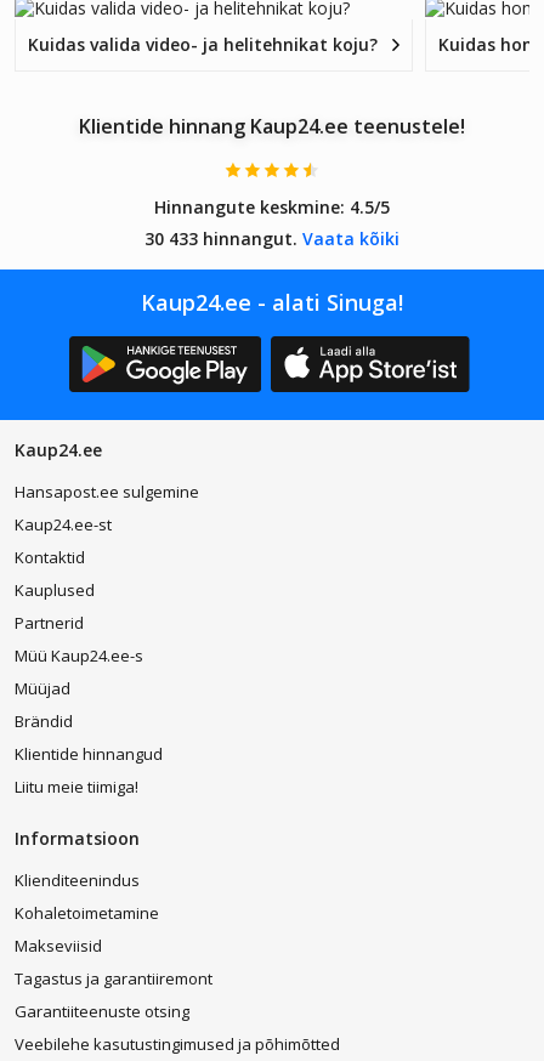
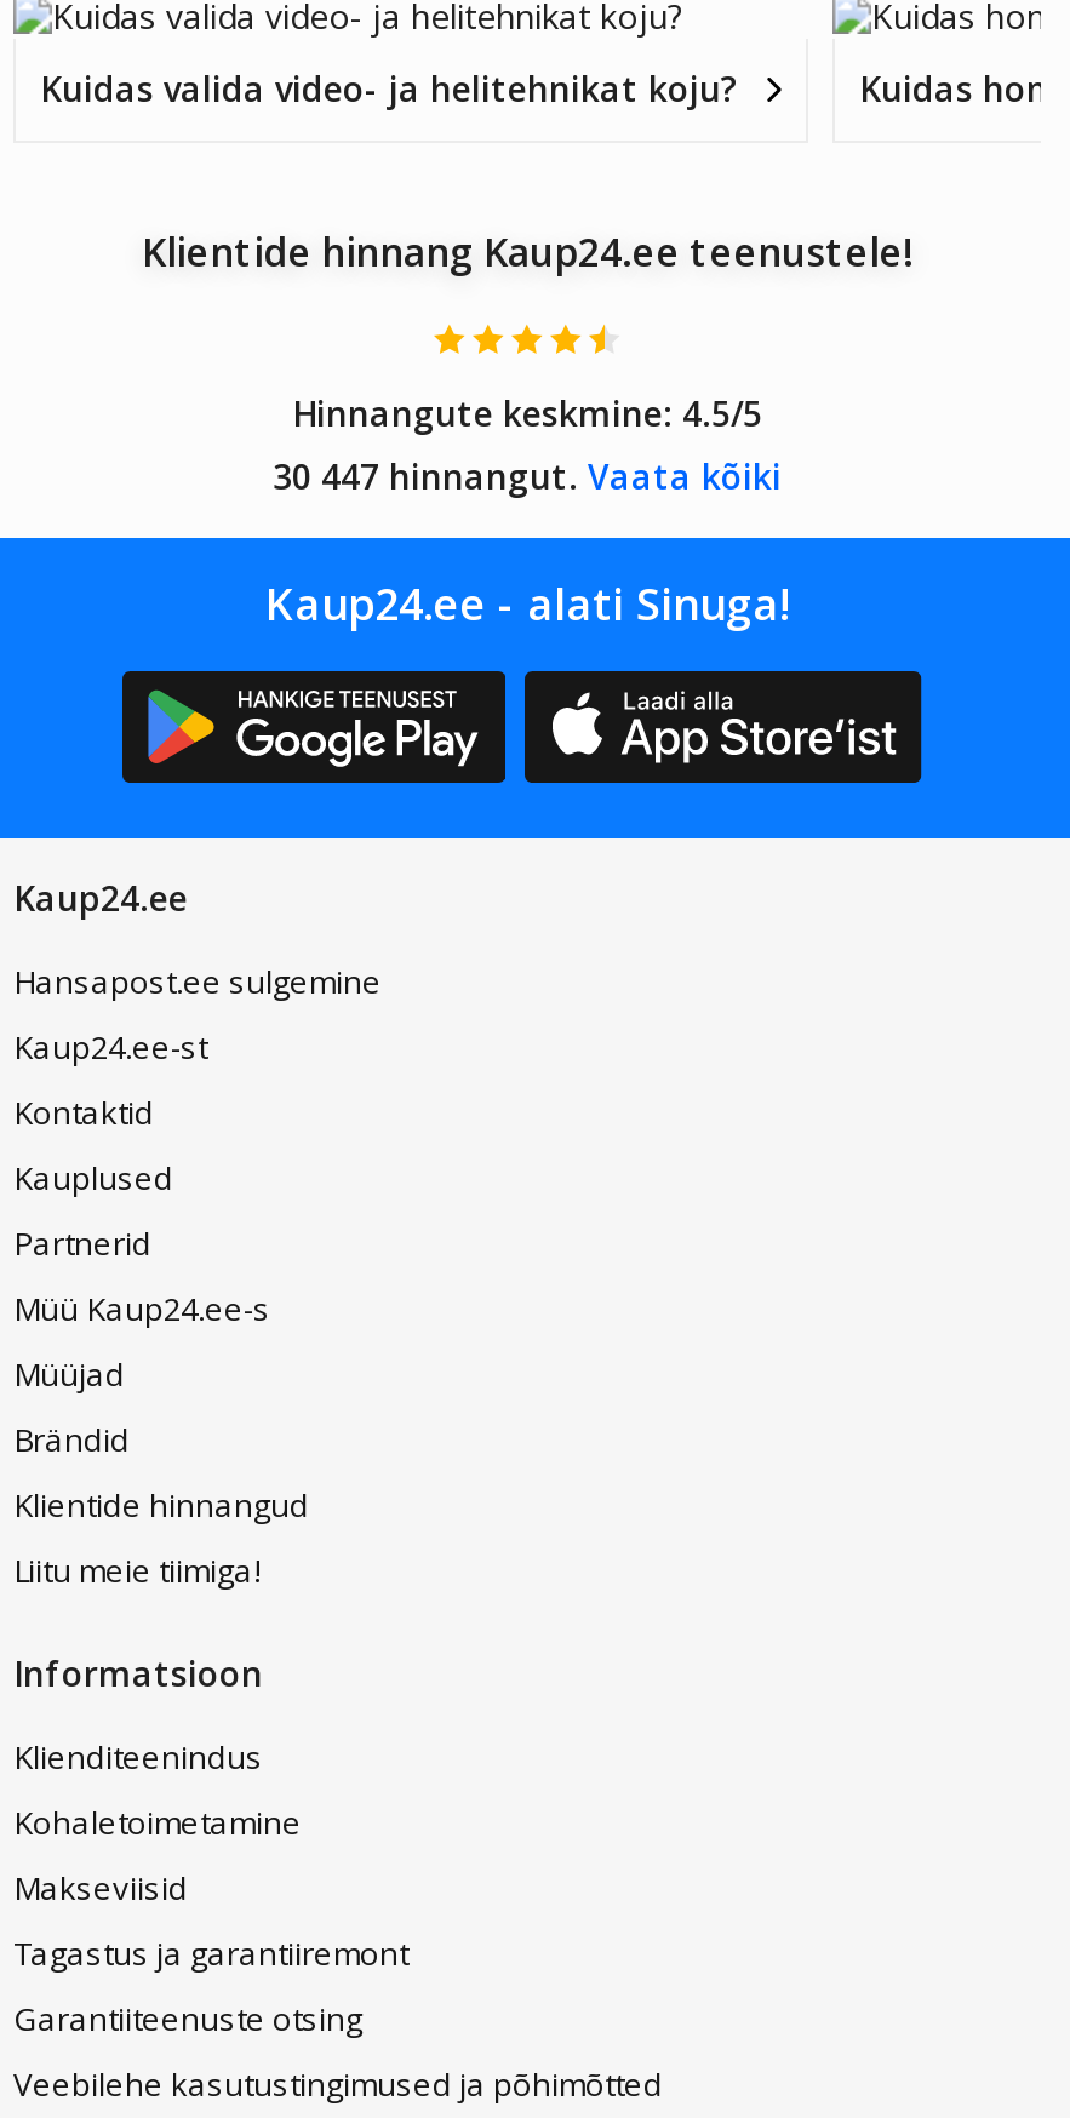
- 30 433 hinnangut. Vaata kõiki
+ 30 447 hinnangut. Vaata kõiki
